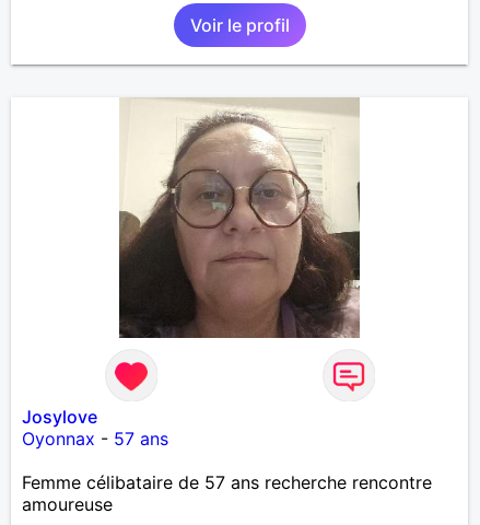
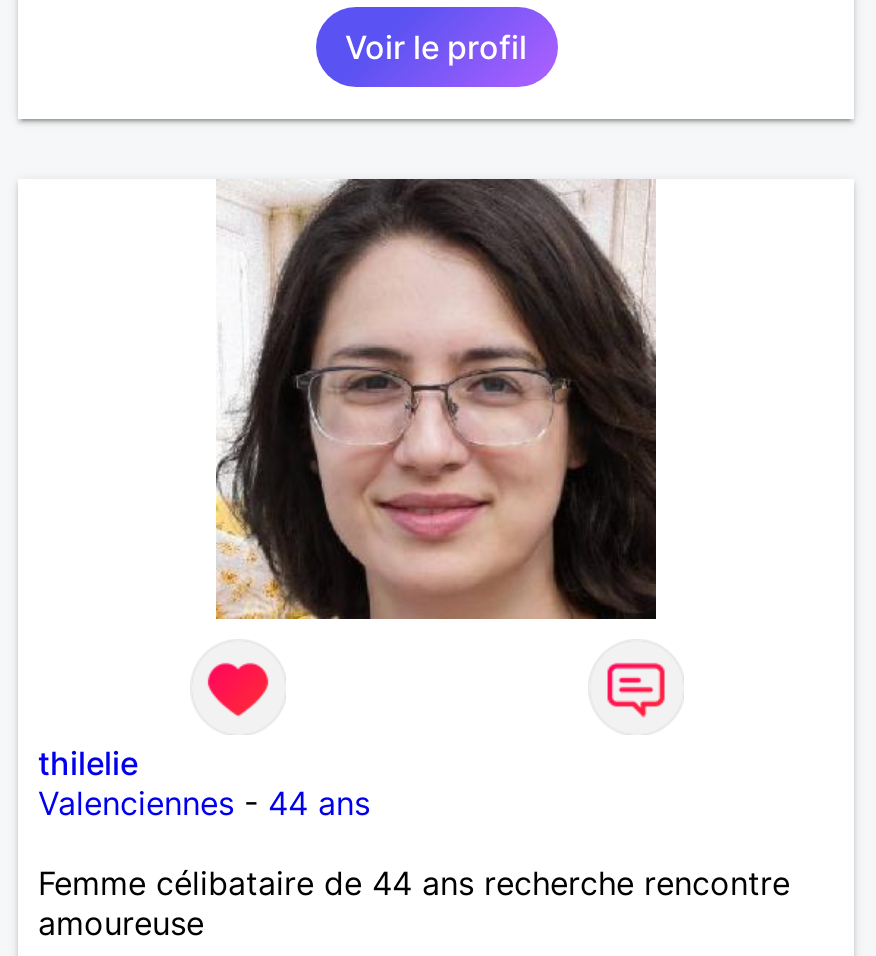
- [image]
+ [image]

- Josylove
- Oyonnax - 57 ans
+ thilelie
+ Valenciennes - 44 ans

- Femme célibataire de 57 ans recherche rencontre
+ Femme célibataire de 44 ans recherche rencontre
